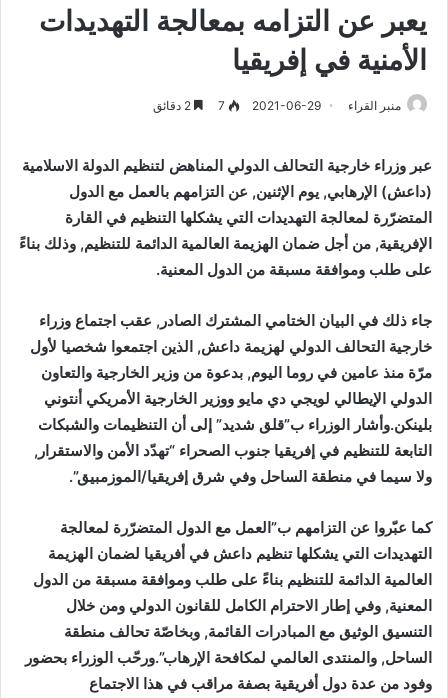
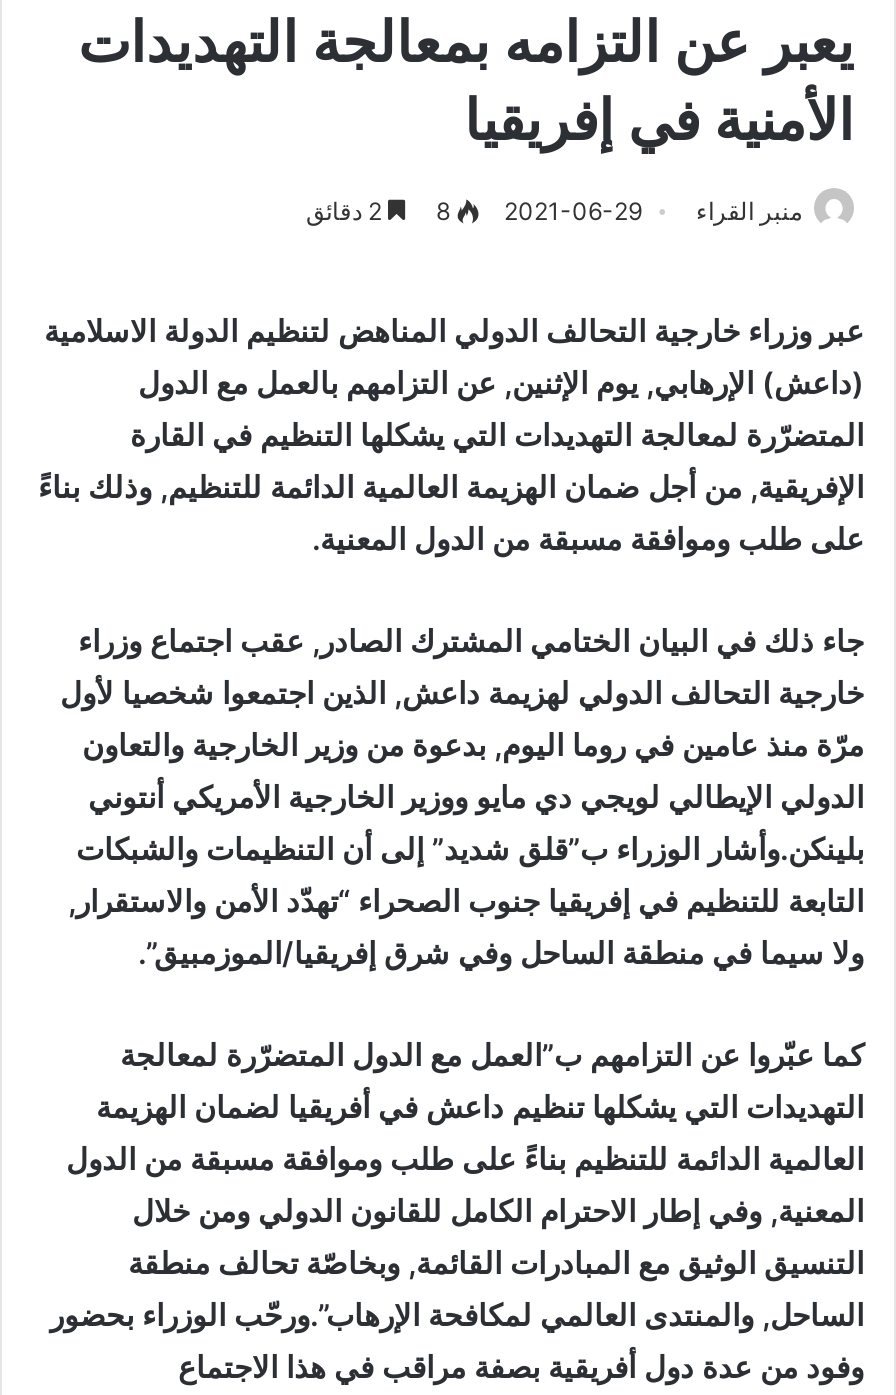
- 7
+ 8
